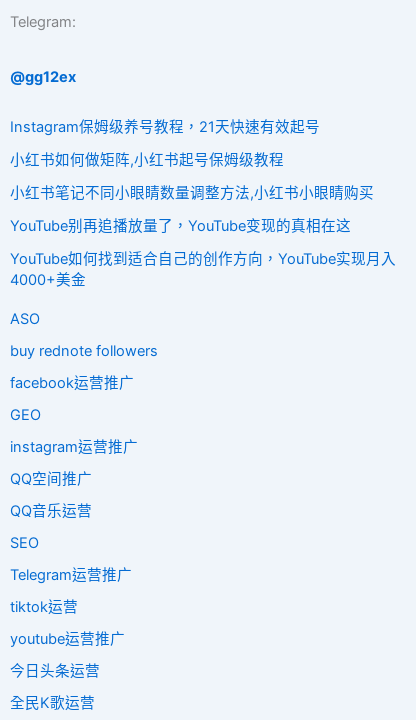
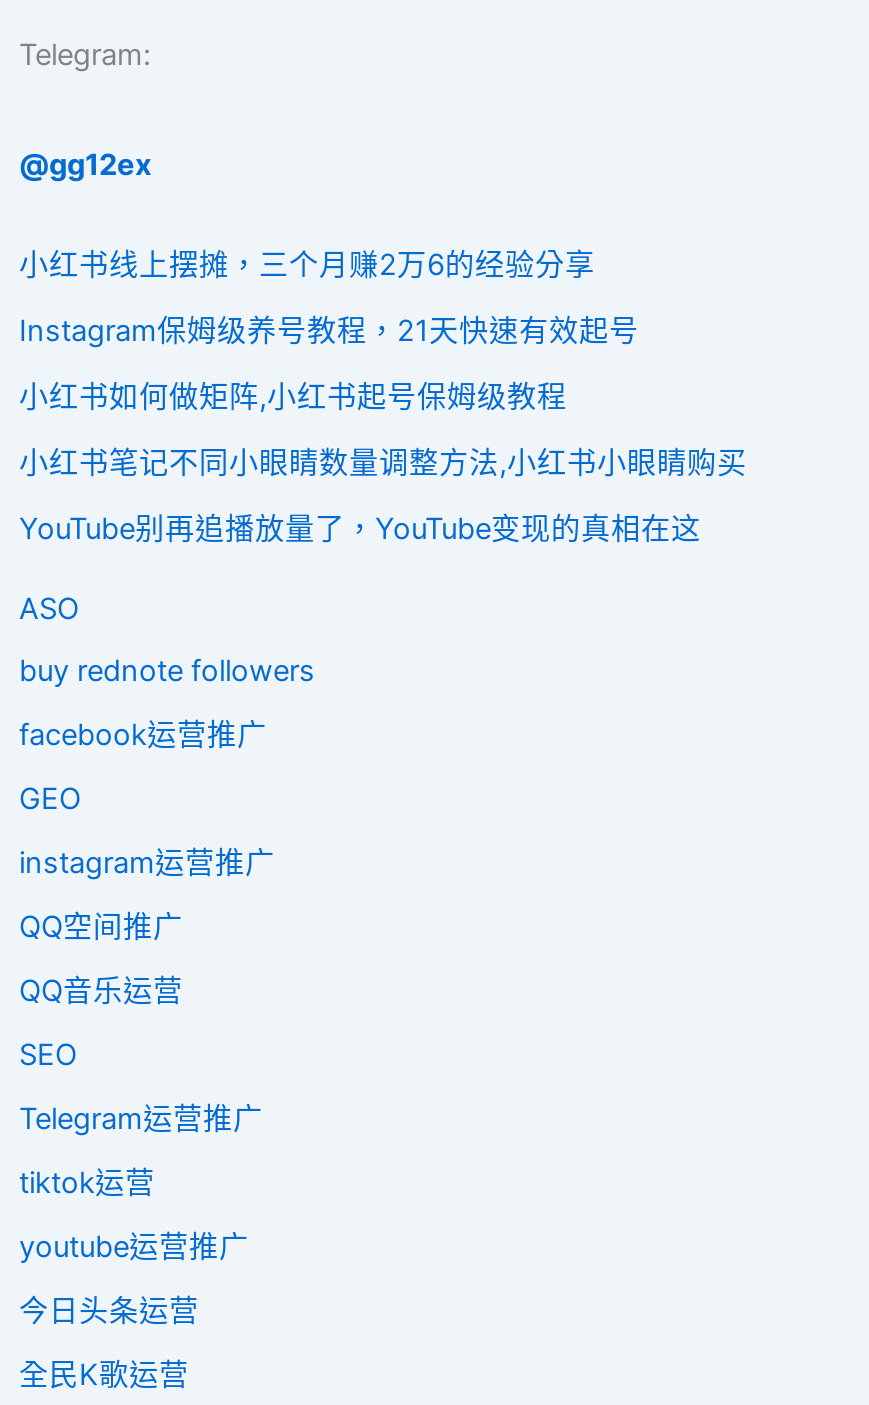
+ 小红书线上摆摊，三个月赚2万6的经验分享

moved down: Instagram保姆级养号教程，21天快速有效起号 | 小红书如何做矩阵,小红书起号保姆级教程 | 小红书笔记不同小眼睛数量调整方法,小红书小眼睛购买 | YouTube别再追播放量了，YouTube变现的真相在这

- YouTube如何找到适合自己的创作方向，YouTube实现月入
- 4000+美金
